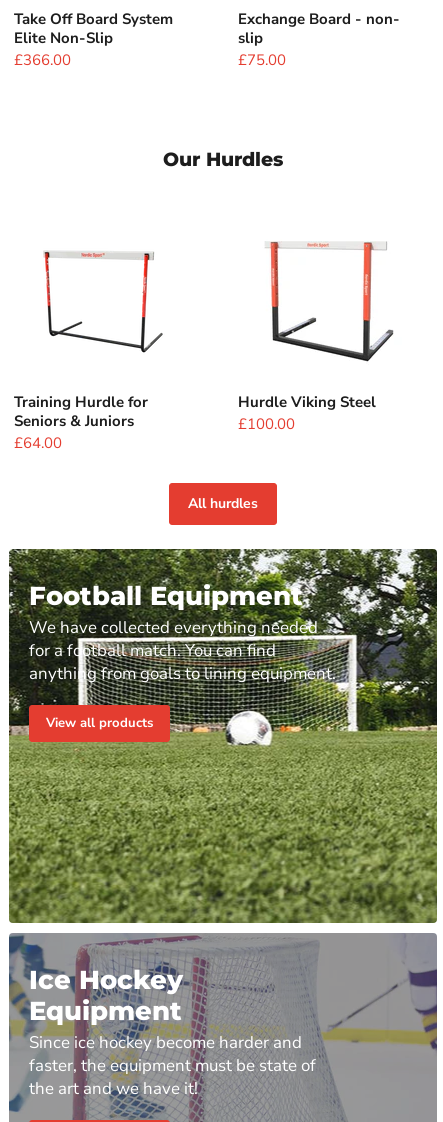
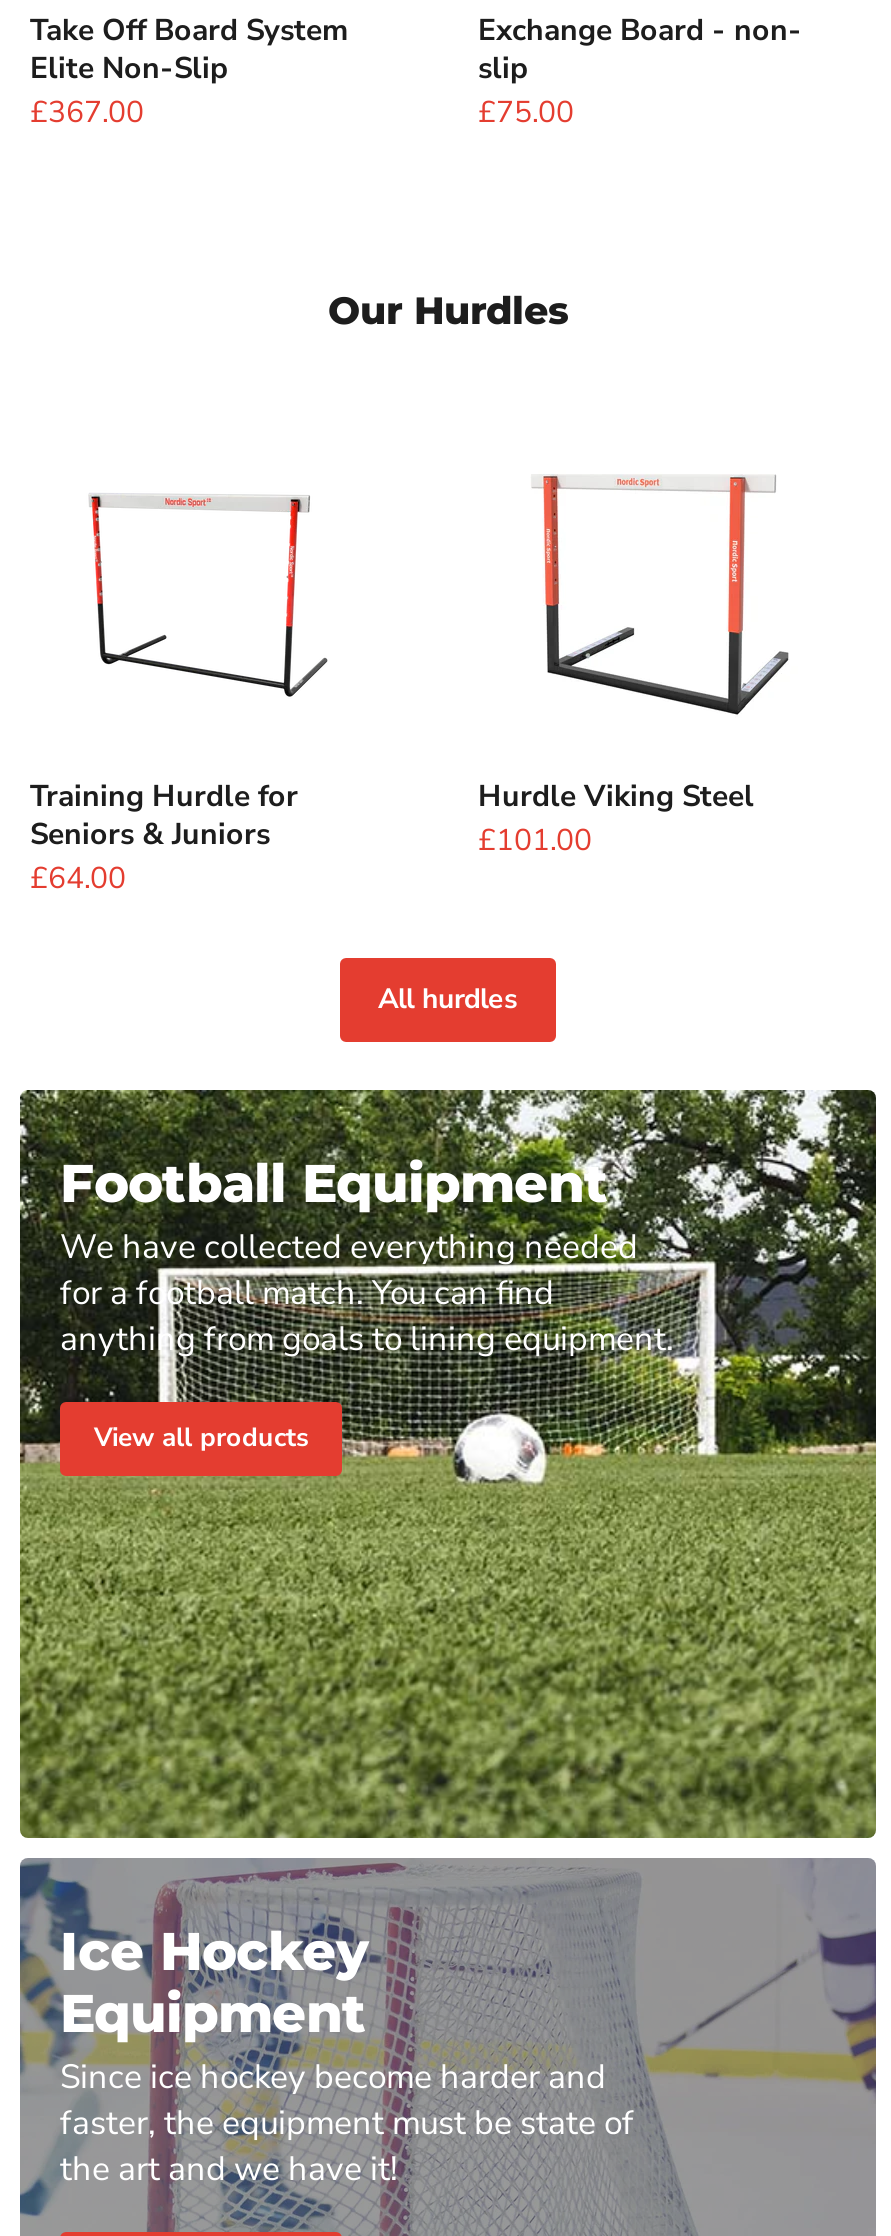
- £366.00
+ £367.00

- £100.00
+ £101.00
